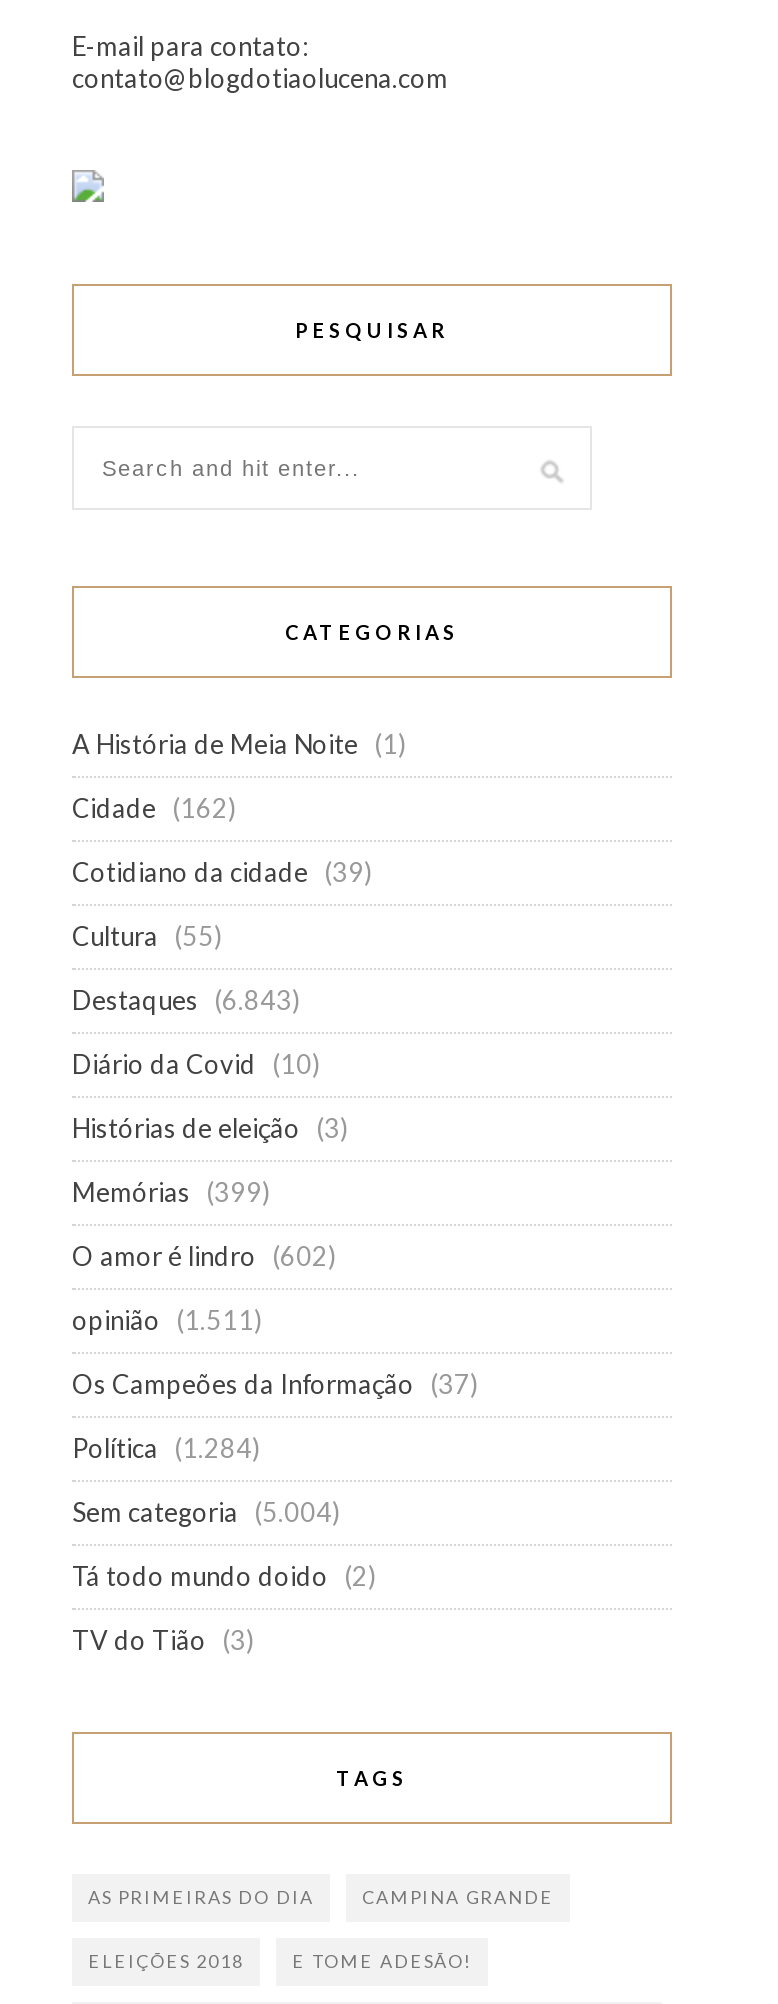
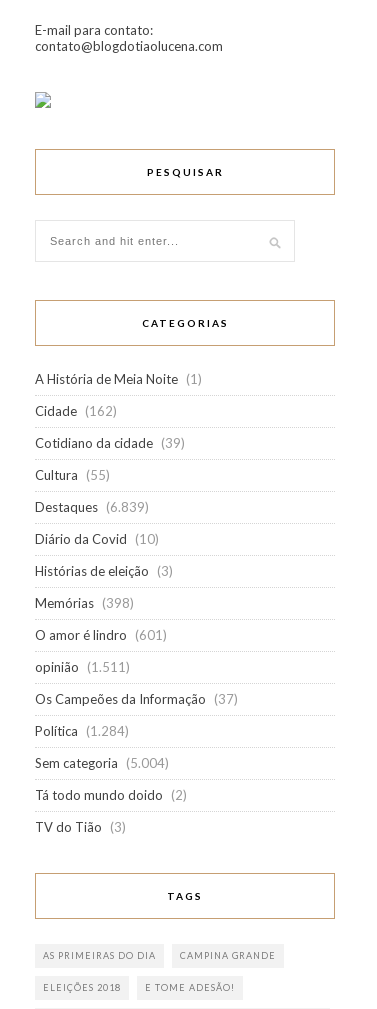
- Destaques (6.843)
+ Destaques (6.839)

- Memórias (399)
+ Memórias (398)

- O amor é lindro (602)
+ O amor é lindro (601)
